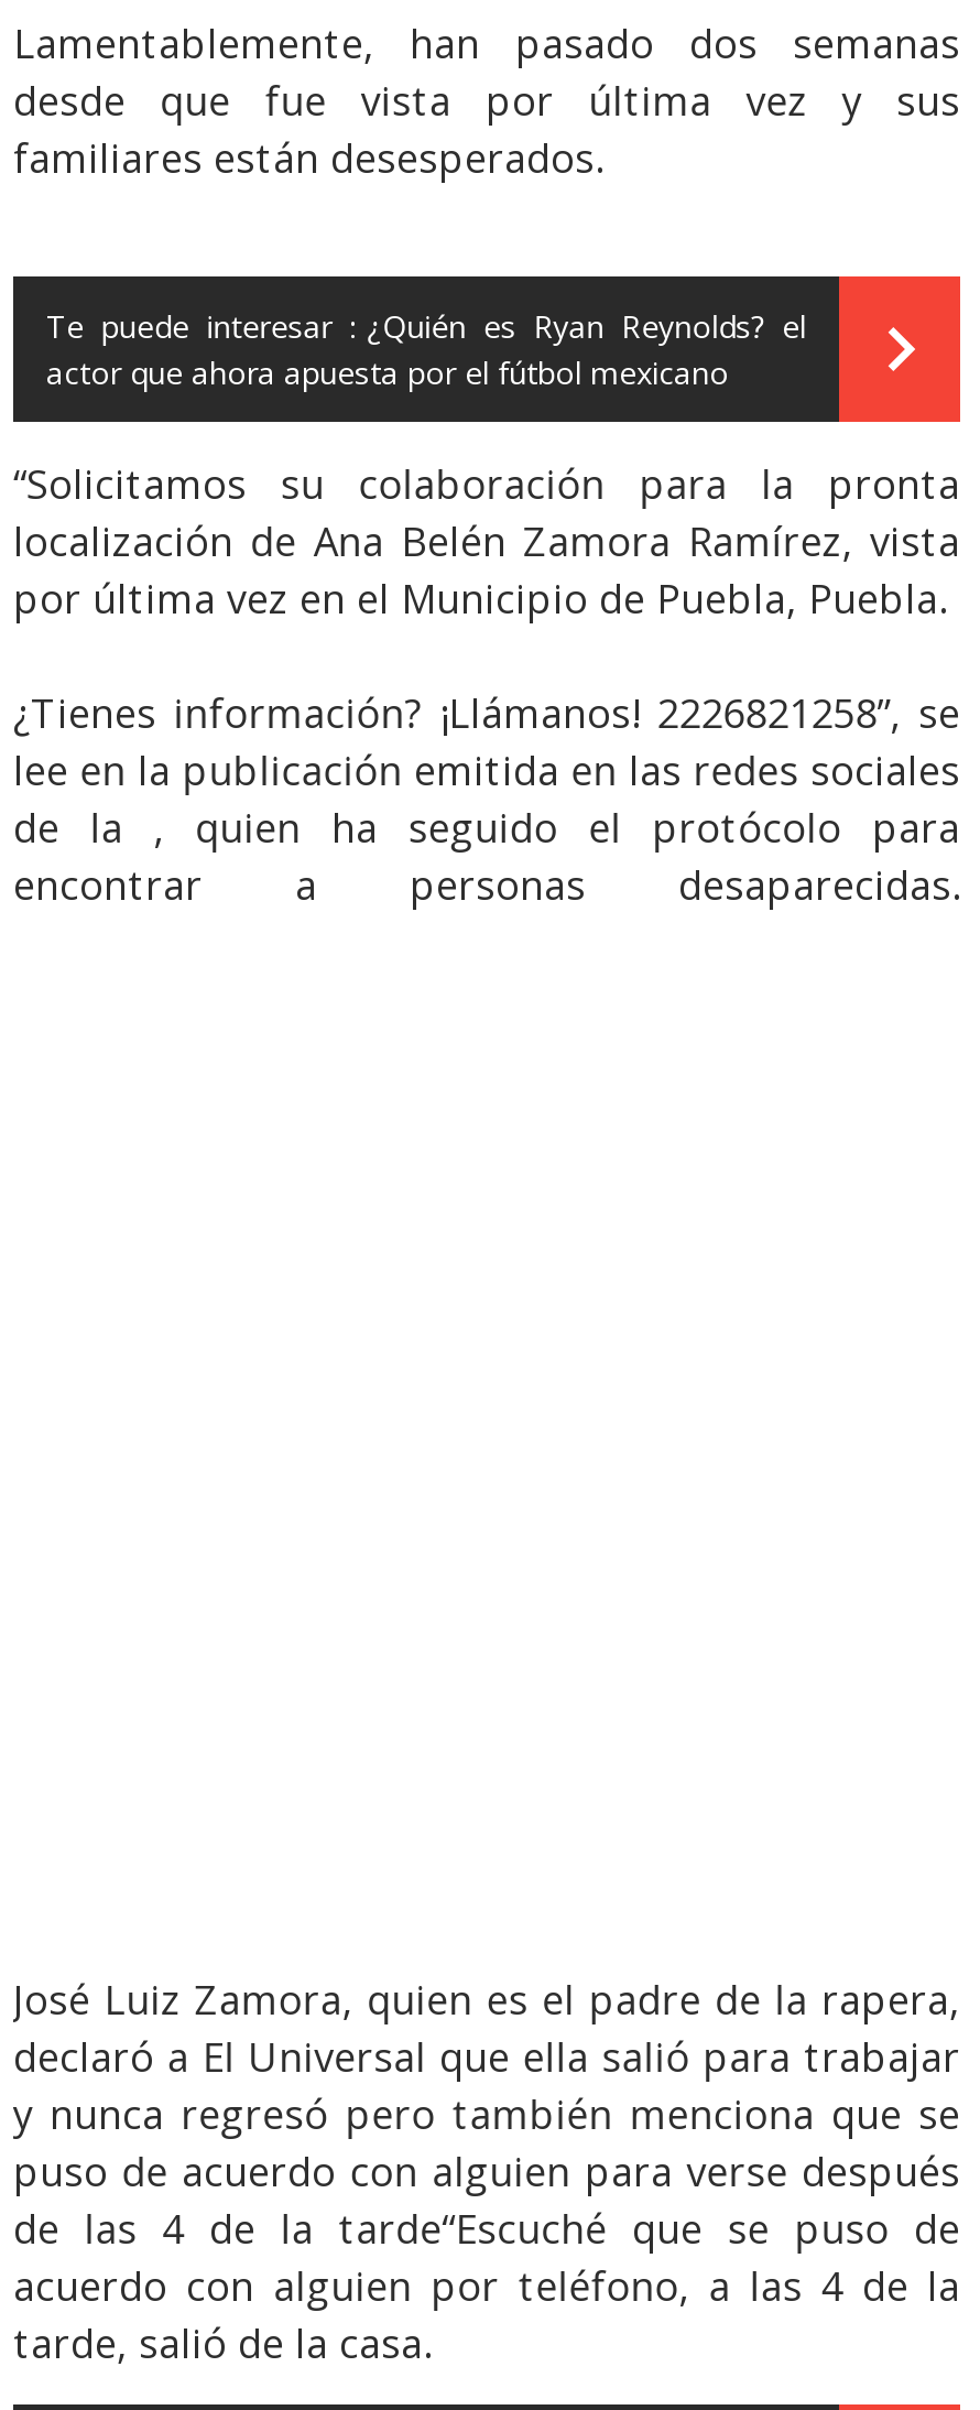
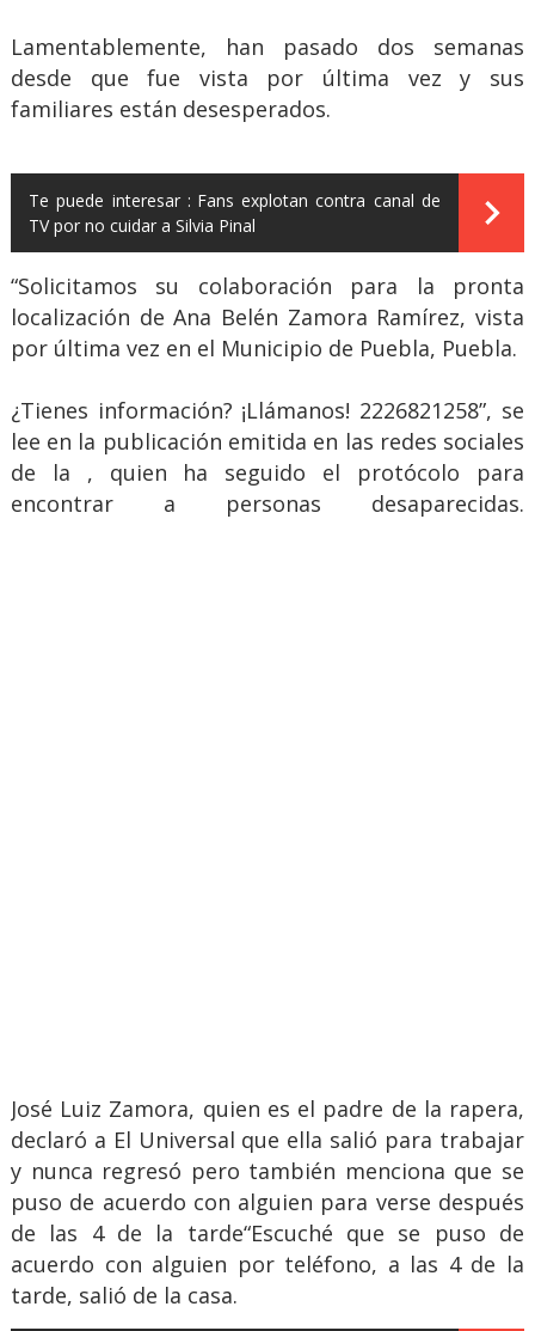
- Te puede interesar : ¿Quién es Ryan Reynolds? el
- actor que ahora apuesta por el fútbol mexicano
+ Te puede interesar : Fans explotan contra canal de
+ TV por no cuidar a Silvia Pinal
